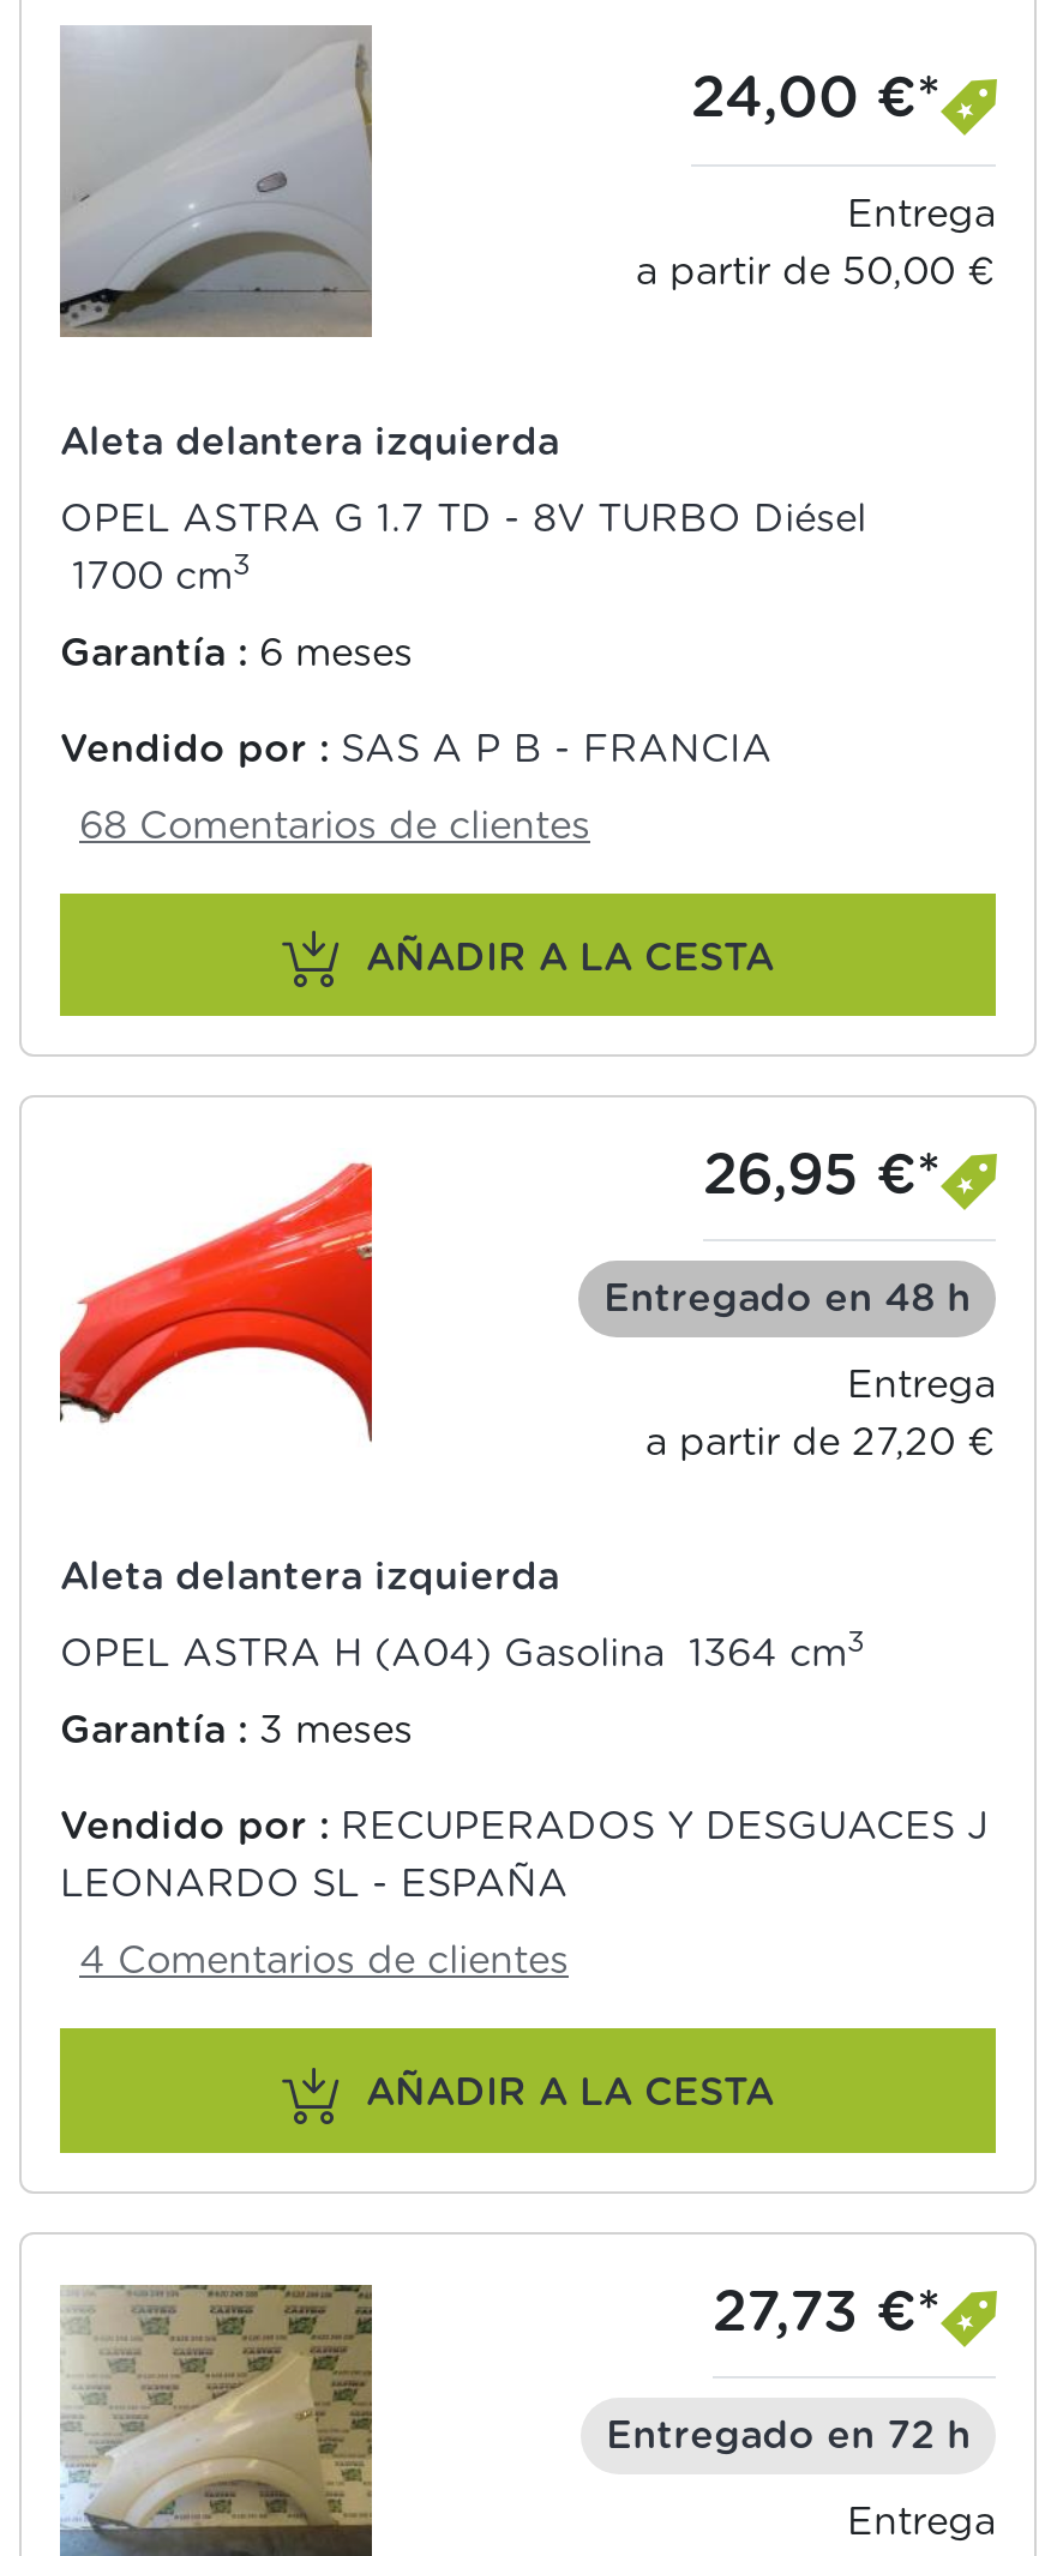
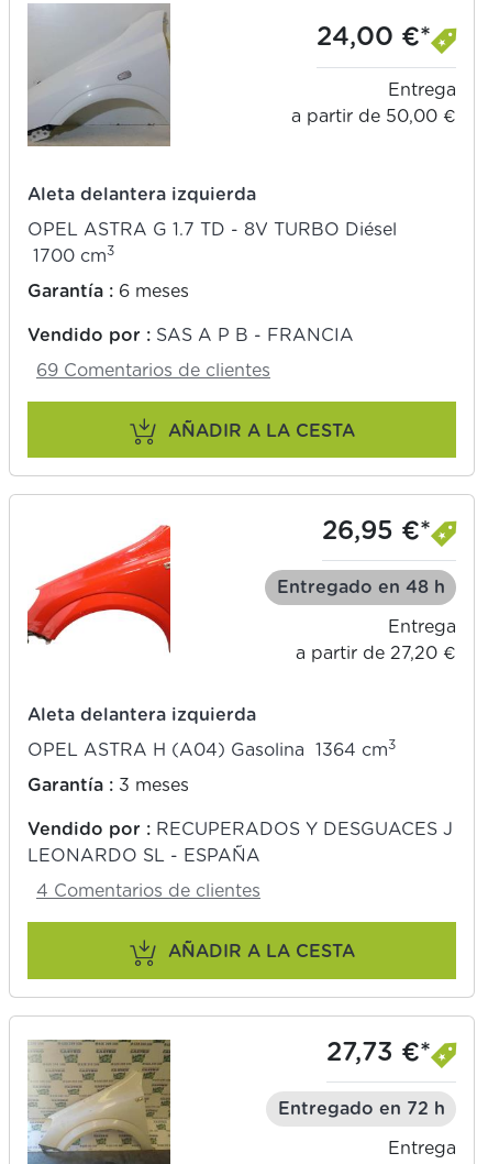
- 68 Comentarios de clientes
+ 69 Comentarios de clientes
